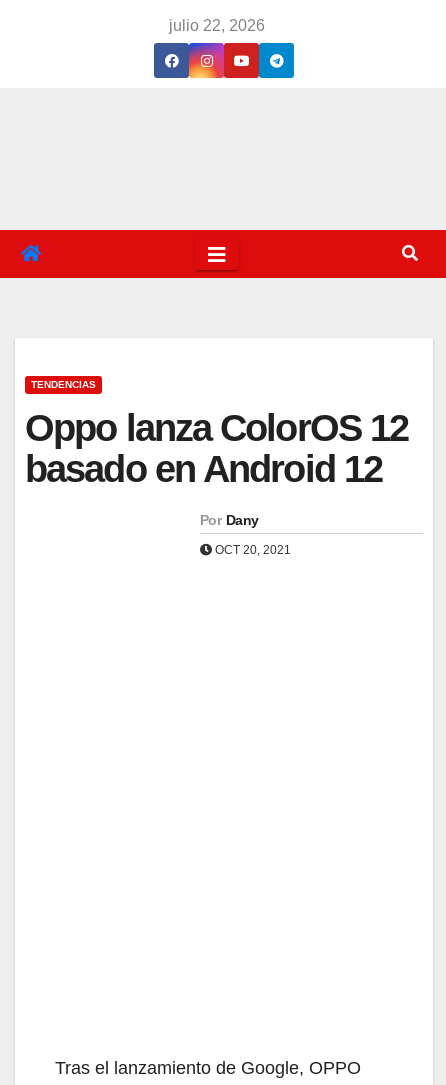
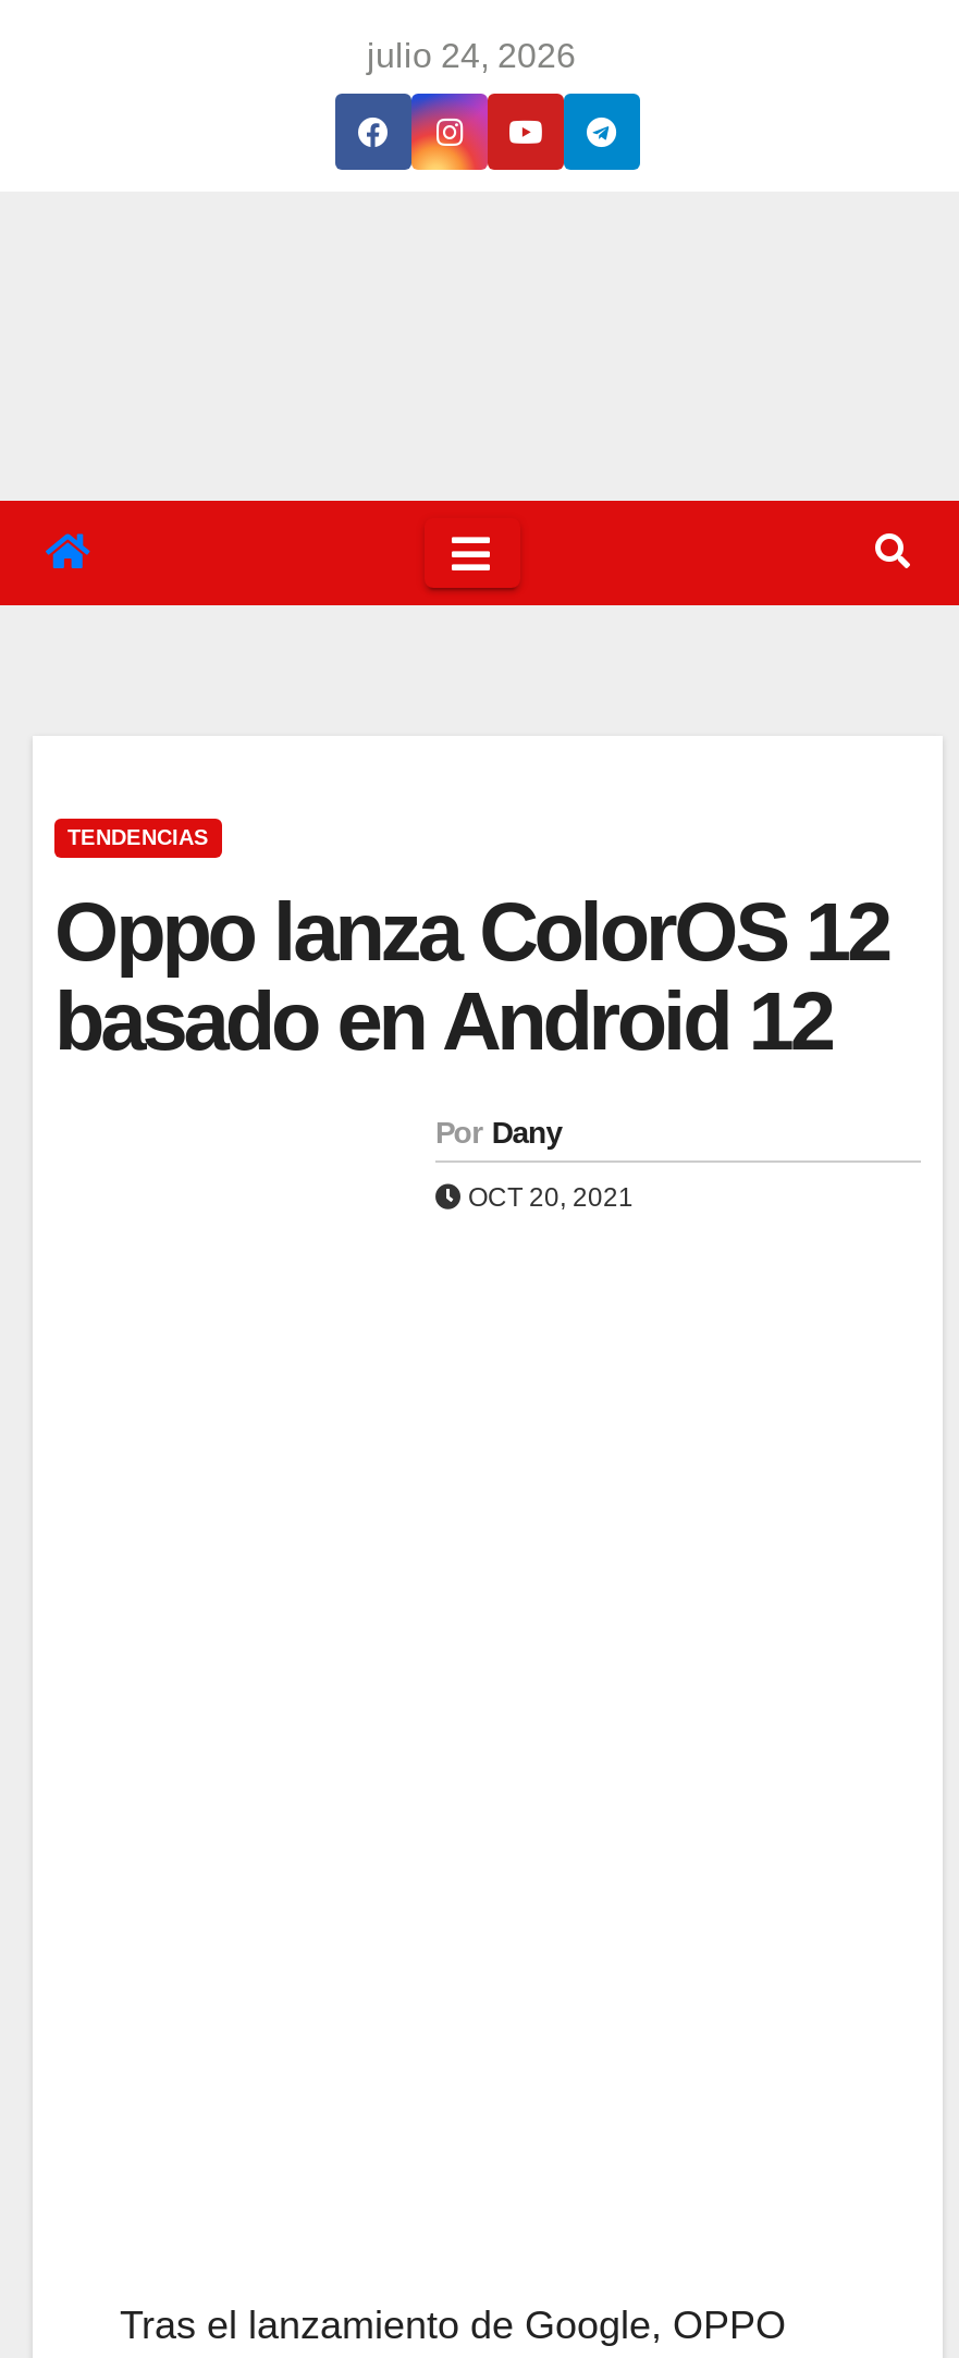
- julio 22, 2026
+ julio 24, 2026
